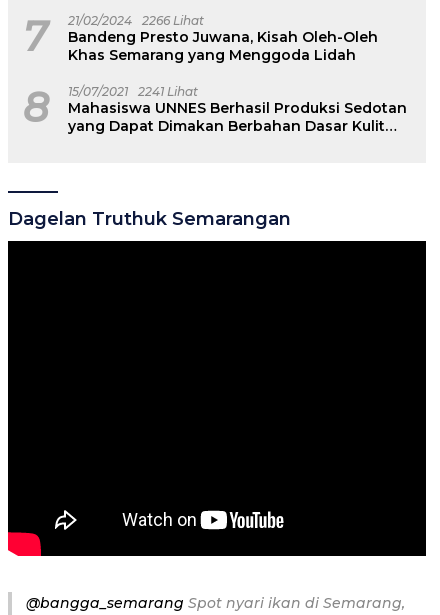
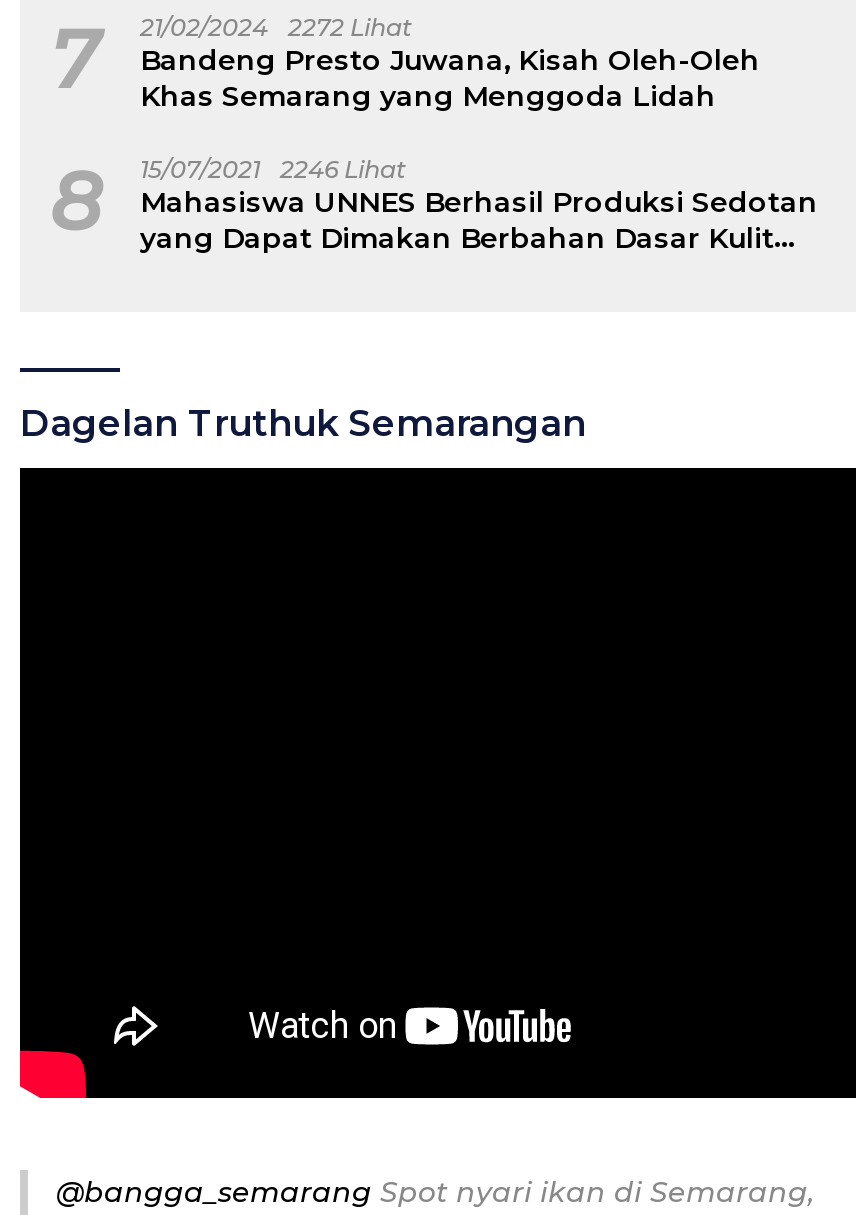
- 7 21/02/2024 Bandeng Presto Juwana, Kisah Oleh-Oleh Khas Semarang yang Menggoda Lidah 2266 Lihat
+ 7 21/02/2024 Bandeng Presto Juwana, Kisah Oleh-Oleh Khas Semarang yang Menggoda Lidah 2272 Lihat

- 8 15/07/2021 Mahasiswa UNNES Berhasil Produksi Sedotan yang Dapat Dimakan Berbahan Dasar Kulit 2241 Lihat
+ 8 15/07/2021 Mahasiswa UNNES Berhasil Produksi Sedotan yang Dapat Dimakan Berbahan Dasar Kulit 2246 Lihat
